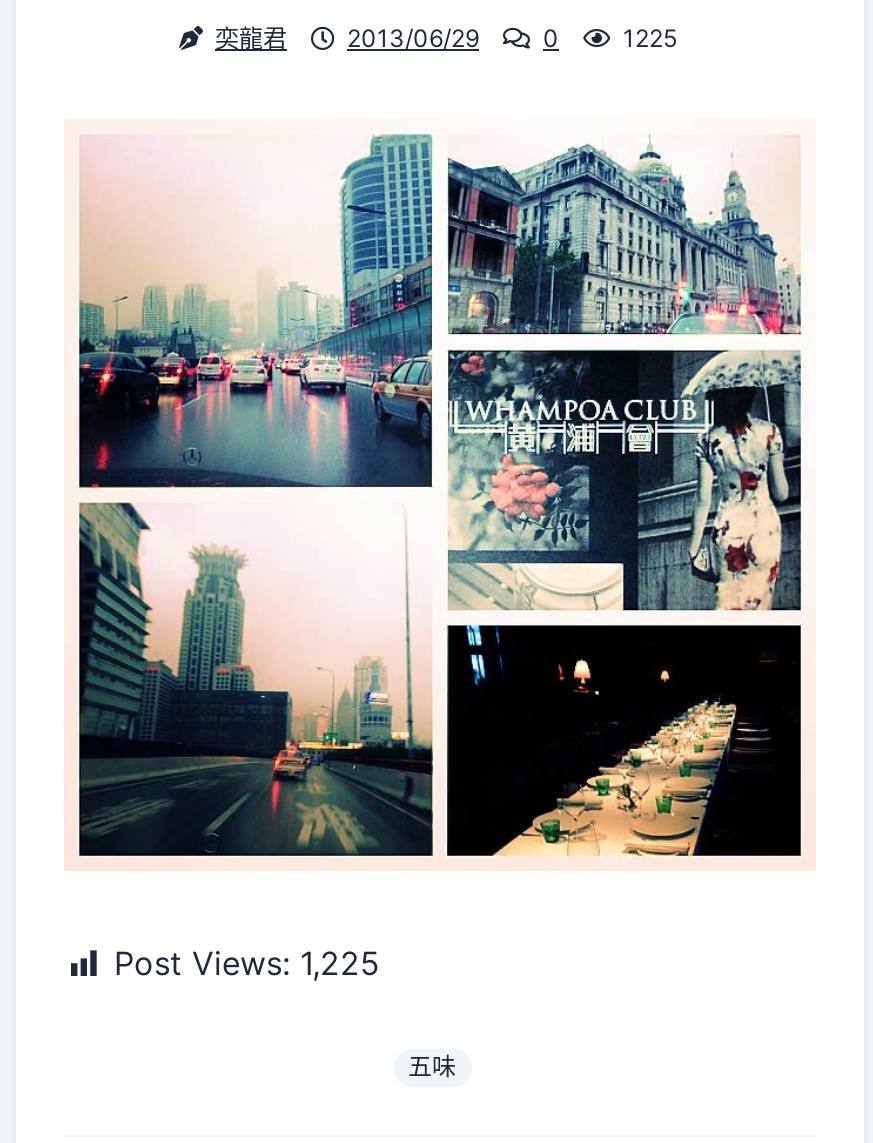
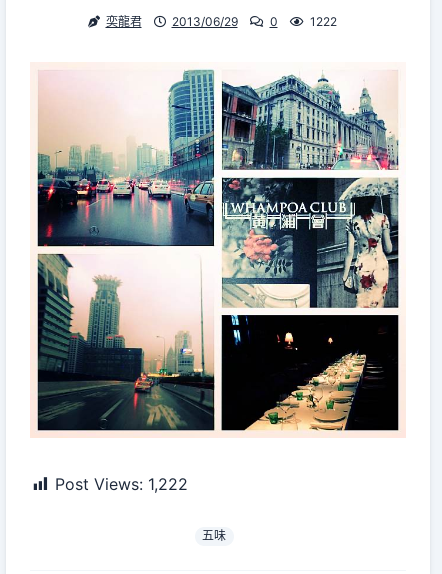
- 1225
+ 1222

- Post Views: 1,225
+ Post Views: 1,222
